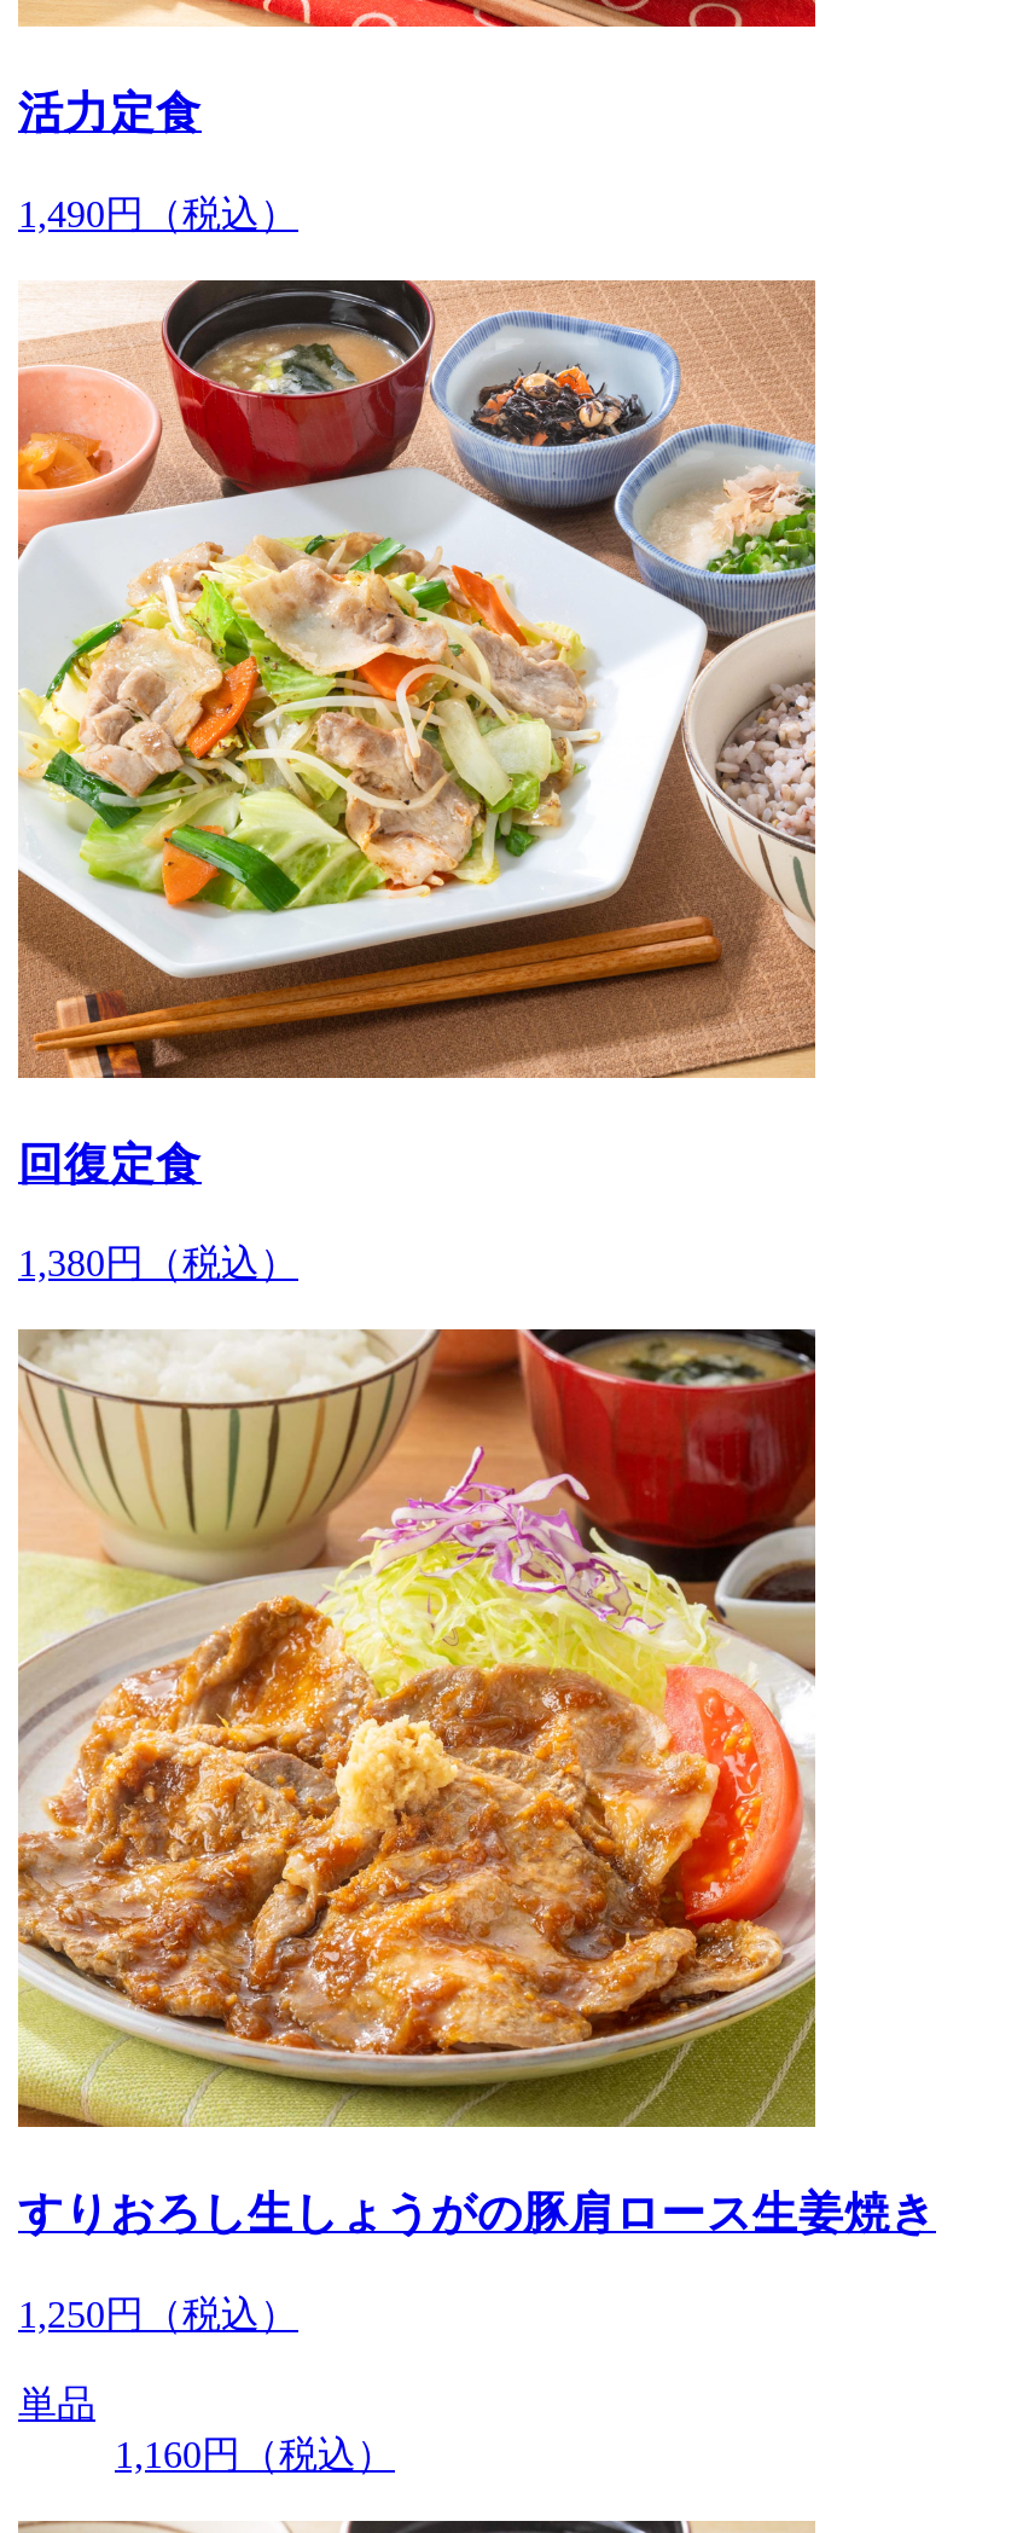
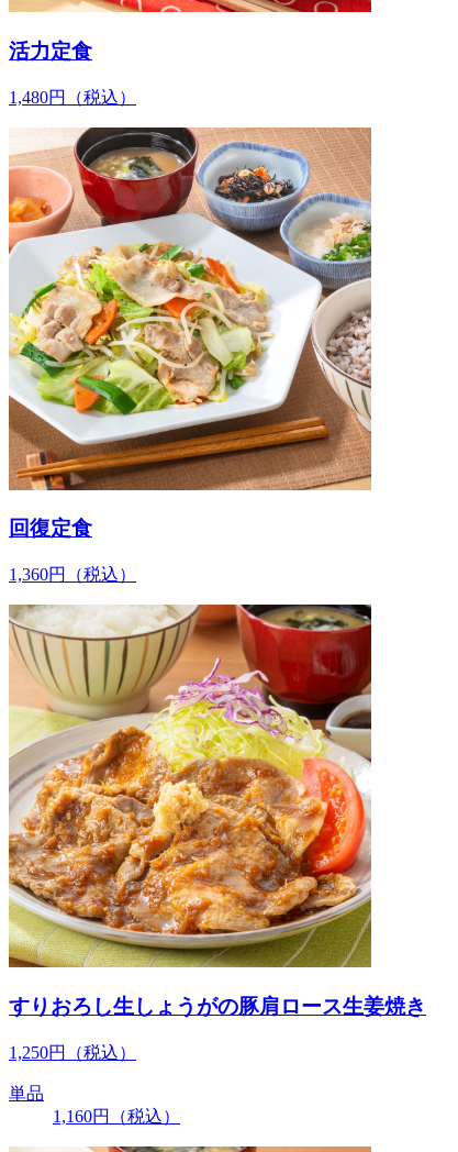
- 1,490円（税込）
+ 1,480円（税込）

- 1,380円（税込）
+ 1,360円（税込）
